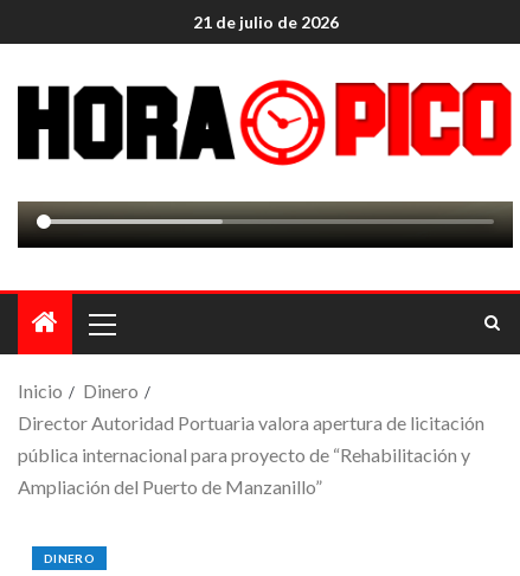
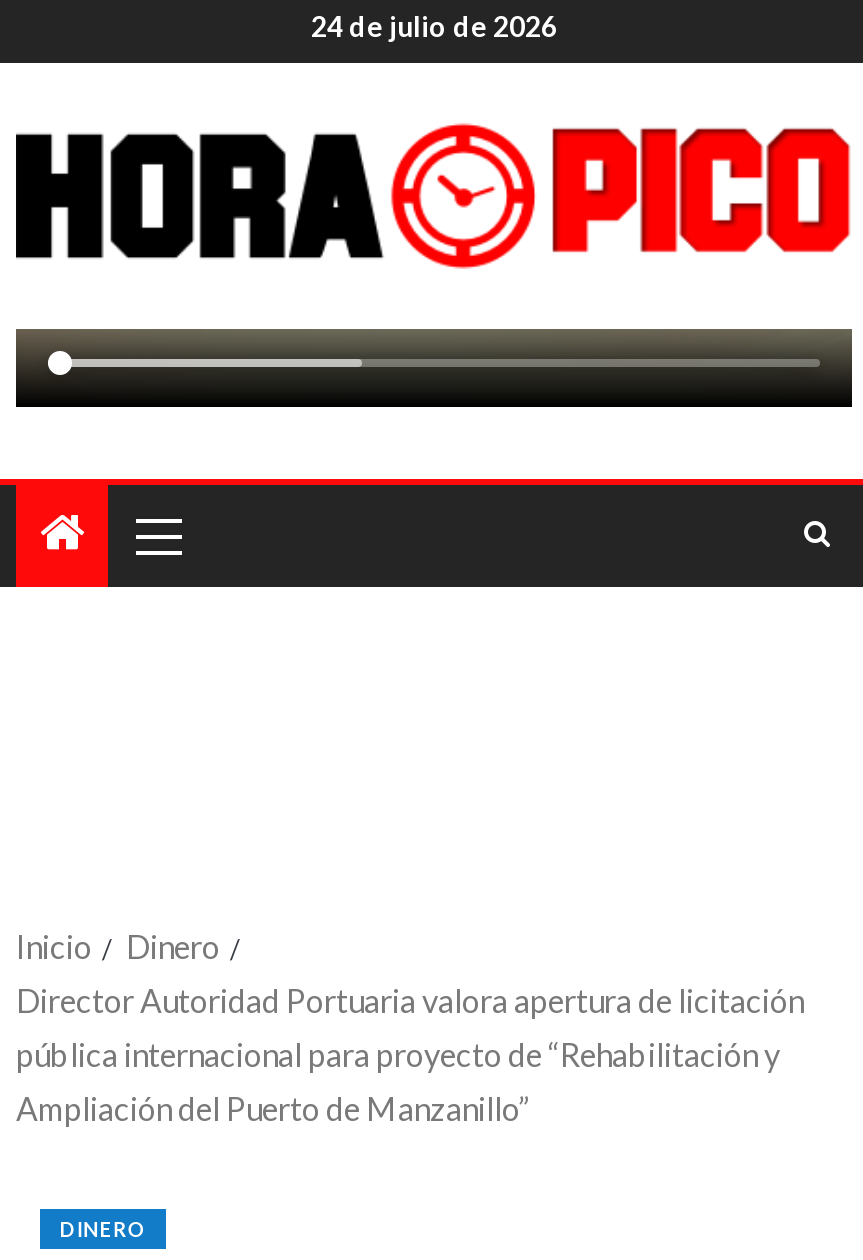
- 21 de julio de 2026
+ 24 de julio de 2026
